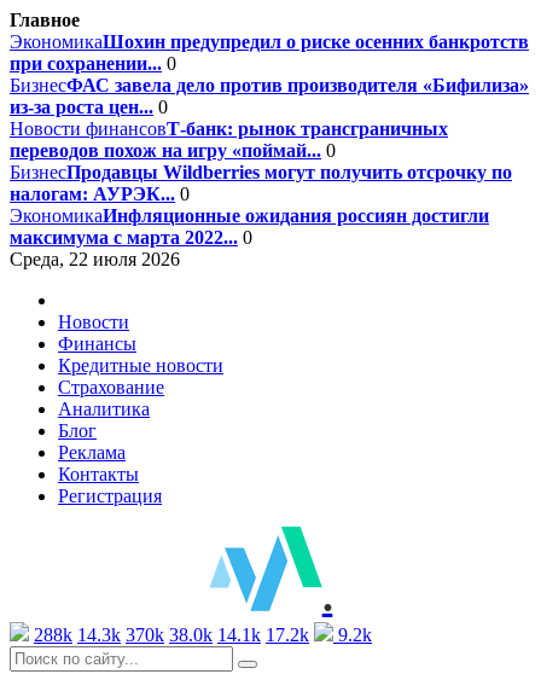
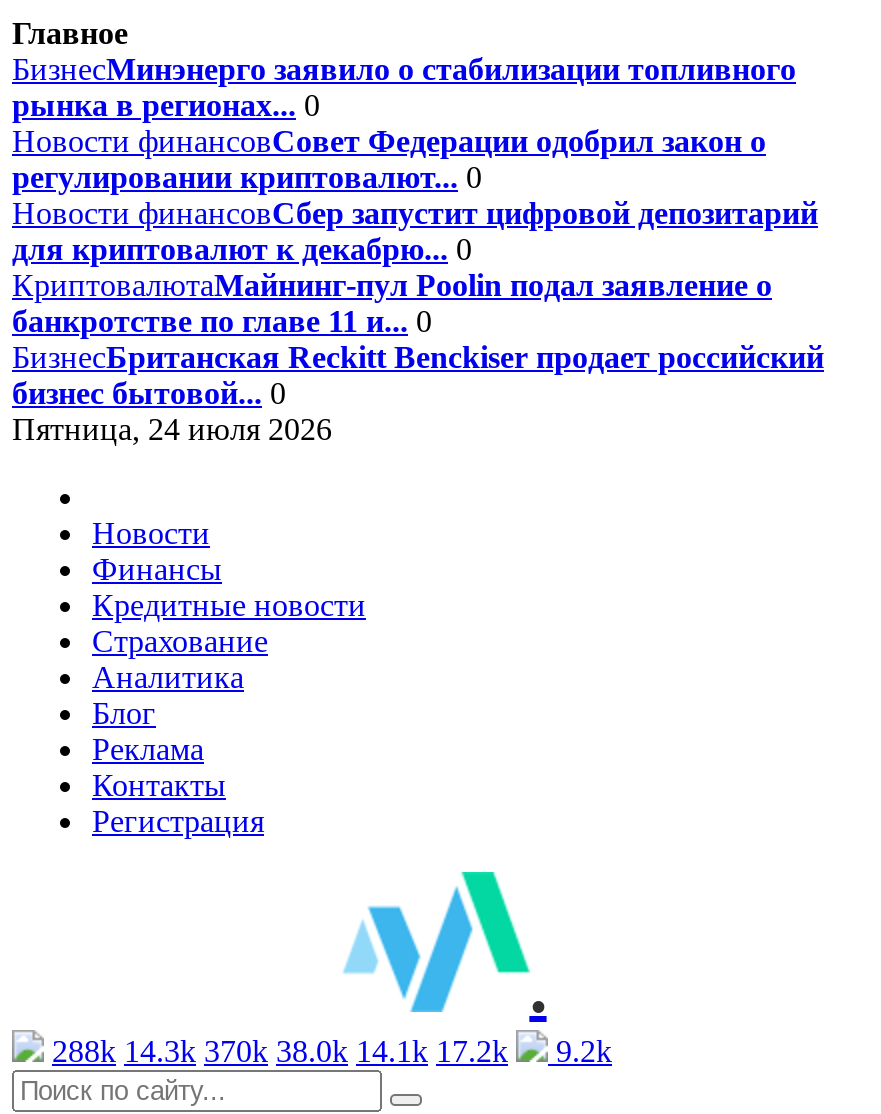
- ЭкономикаШохин предупредил о риске осенних банкротств
- при сохранении... 0
- БизнесФАС завела дело против производителя «Бифилиза»
- из-за роста цен... 0
- Новости финансовТ-банк: рынок трансграничных
- переводов похож на игру «поймай... 0
- БизнесПродавцы Wildberries могут получить отсрочку по
- налогам: АУРЭК... 0
- ЭкономикаИнфляционные ожидания россиян достигли
- максимума с марта 2022... 0
- Среда, 22 июля 2026
+ БизнесМинэнерго заявило о стабилизации топливного
+ рынка в регионах... 0
+ Новости финансовСовет Федерации одобрил закон о
+ регулировании криптовалют... 0
+ Новости финансовСбер запустит цифровой депозитарий
+ для криптовалют к декабрю... 0
+ КриптовалютаМайнинг-пул Poolin подал заявление о
+ банкротстве по главе 11 и... 0
+ БизнесБританская Reckitt Benckiser продает российский
+ бизнес бытовой... 0
+ Пятница, 24 июля 2026
